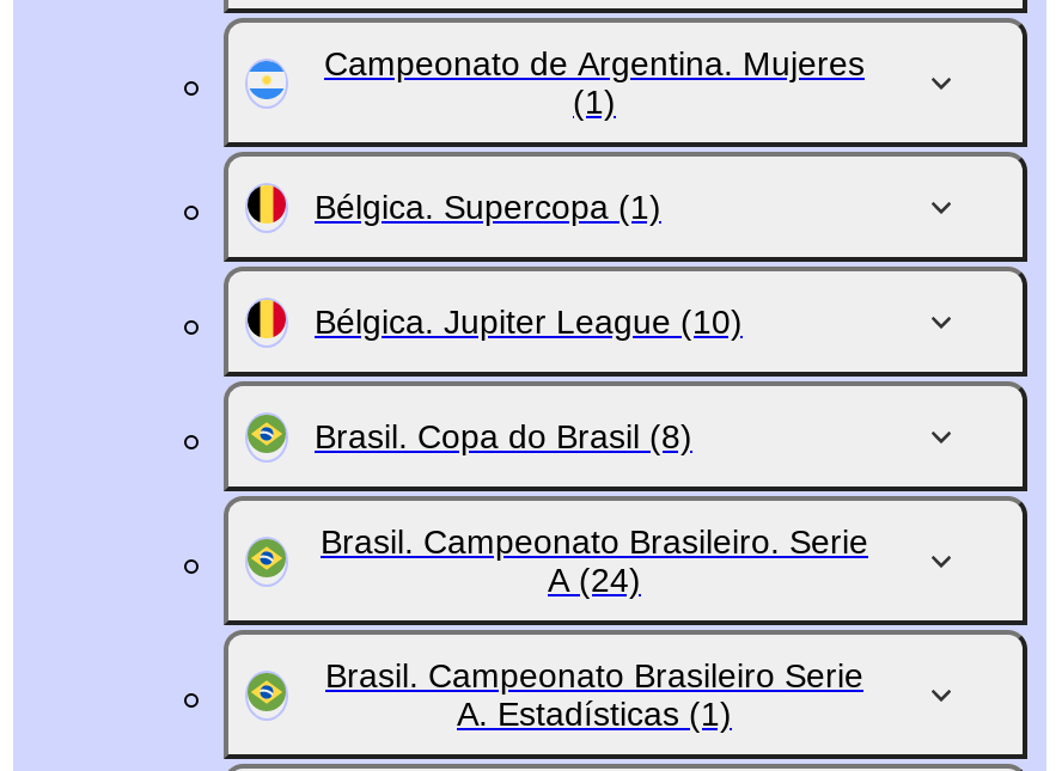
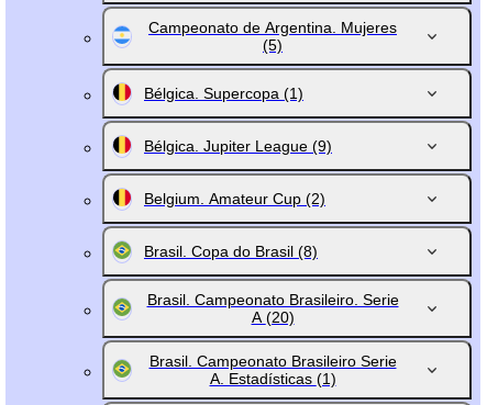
- (1)
+ (5)

- Bélgica. Jupiter League (10)
+ Bélgica. Jupiter League (9)
+ Belgium. Amateur Cup (2)

- A (24)
+ A (20)
